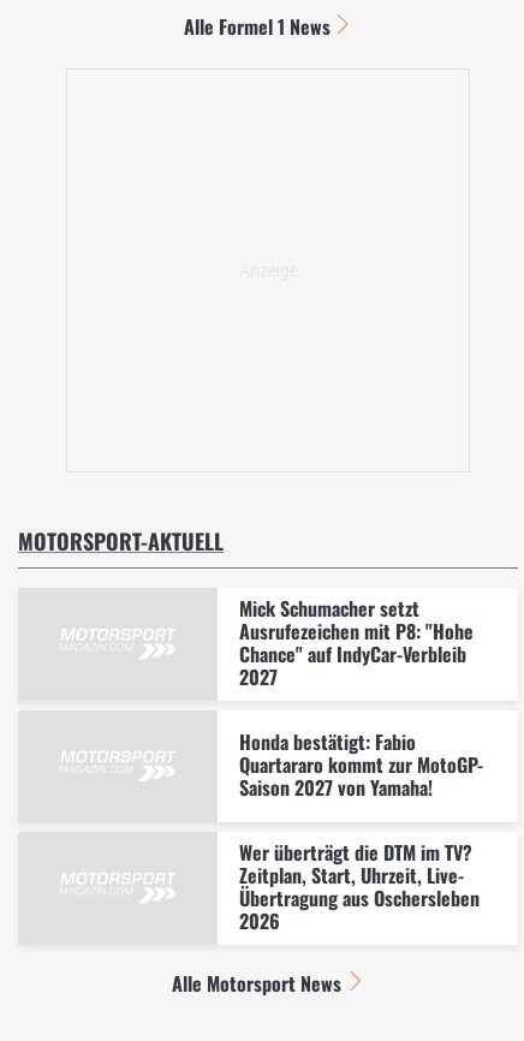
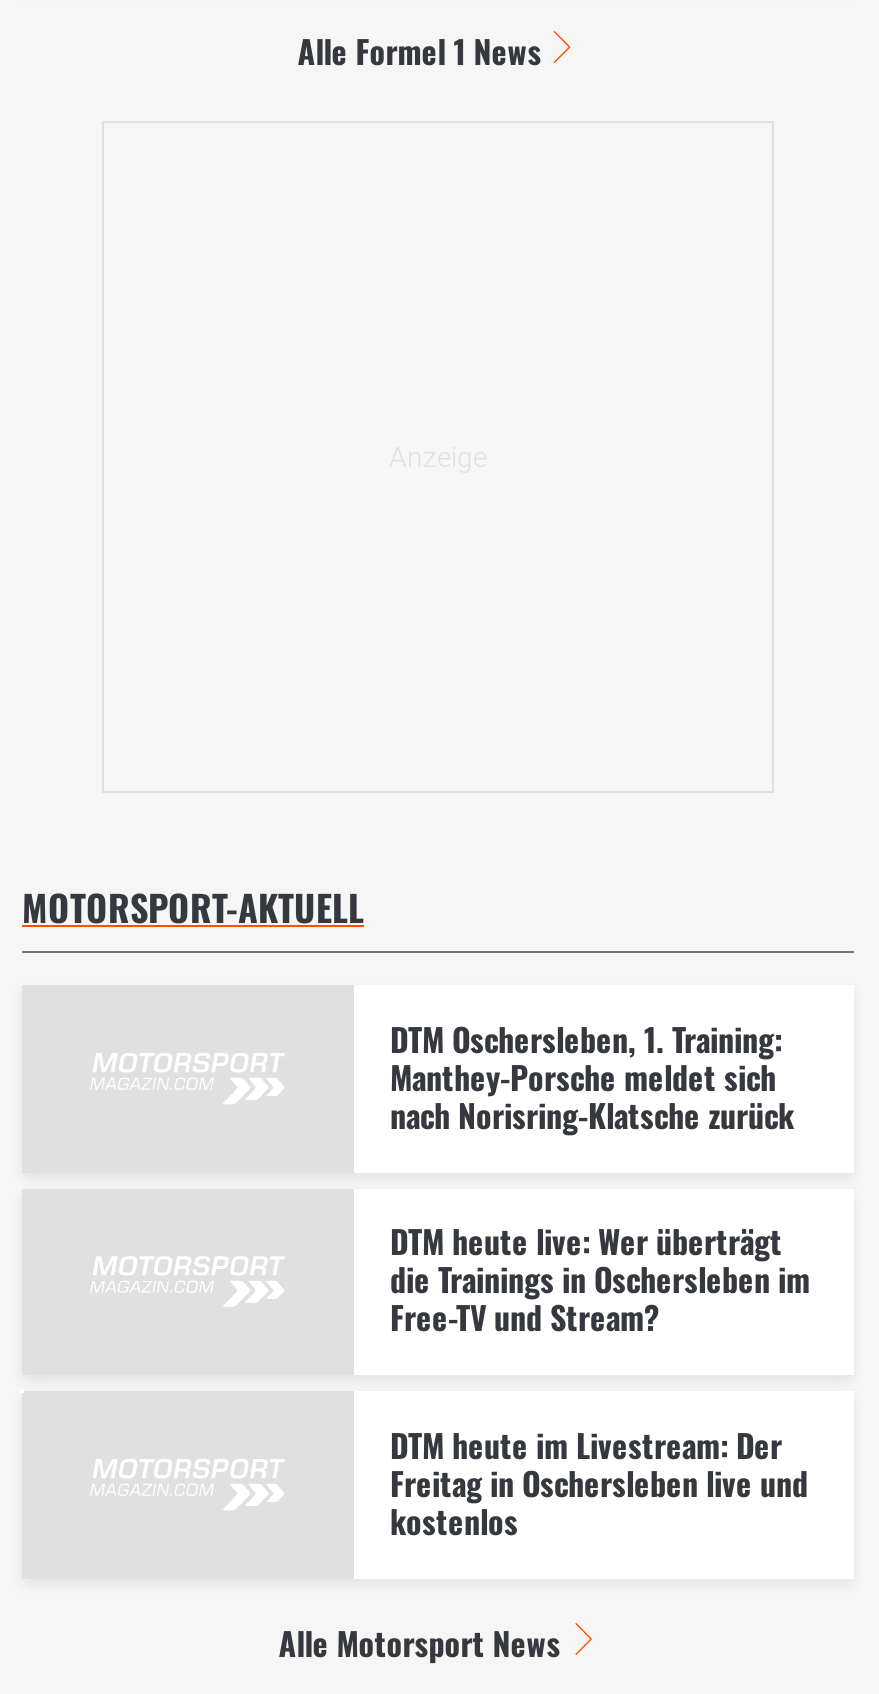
- Mick Schumacher setzt
- Ausrufezeichen mit P8: "Hohe
- Chance" auf IndyCar-Verbleib
- 2027
+ DTM Oschersleben, 1. Training:
+ Manthey-Porsche meldet sich
+ nach Norisring-Klatsche zurück

- Honda bestätigt: Fabio
- Quartararo kommt zur MotoGP-
- Saison 2027 von Yamaha!
+ DTM heute live: Wer überträgt
+ die Trainings in Oschersleben im
+ Free-TV und Stream?

- Wer überträgt die DTM im TV?
- Zeitplan, Start, Uhrzeit, Live-
- Übertragung aus Oschersleben
- 2026
+ DTM heute im Livestream: Der
+ Freitag in Oschersleben live und
+ kostenlos
